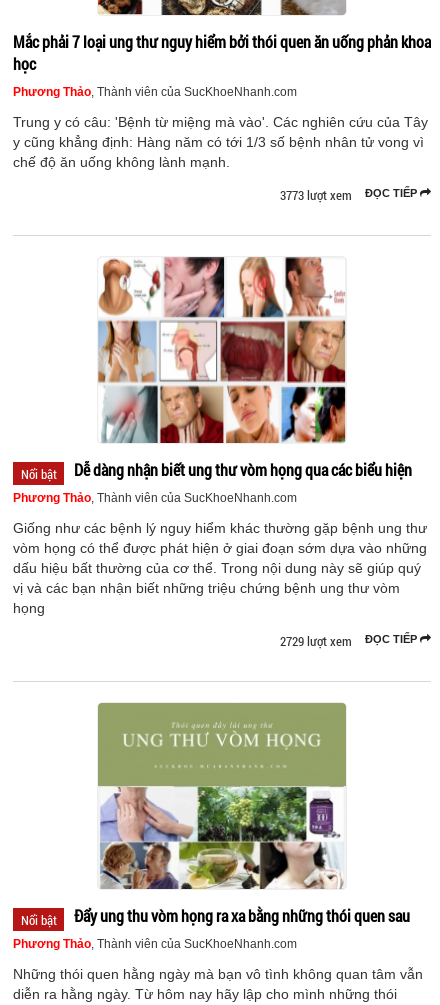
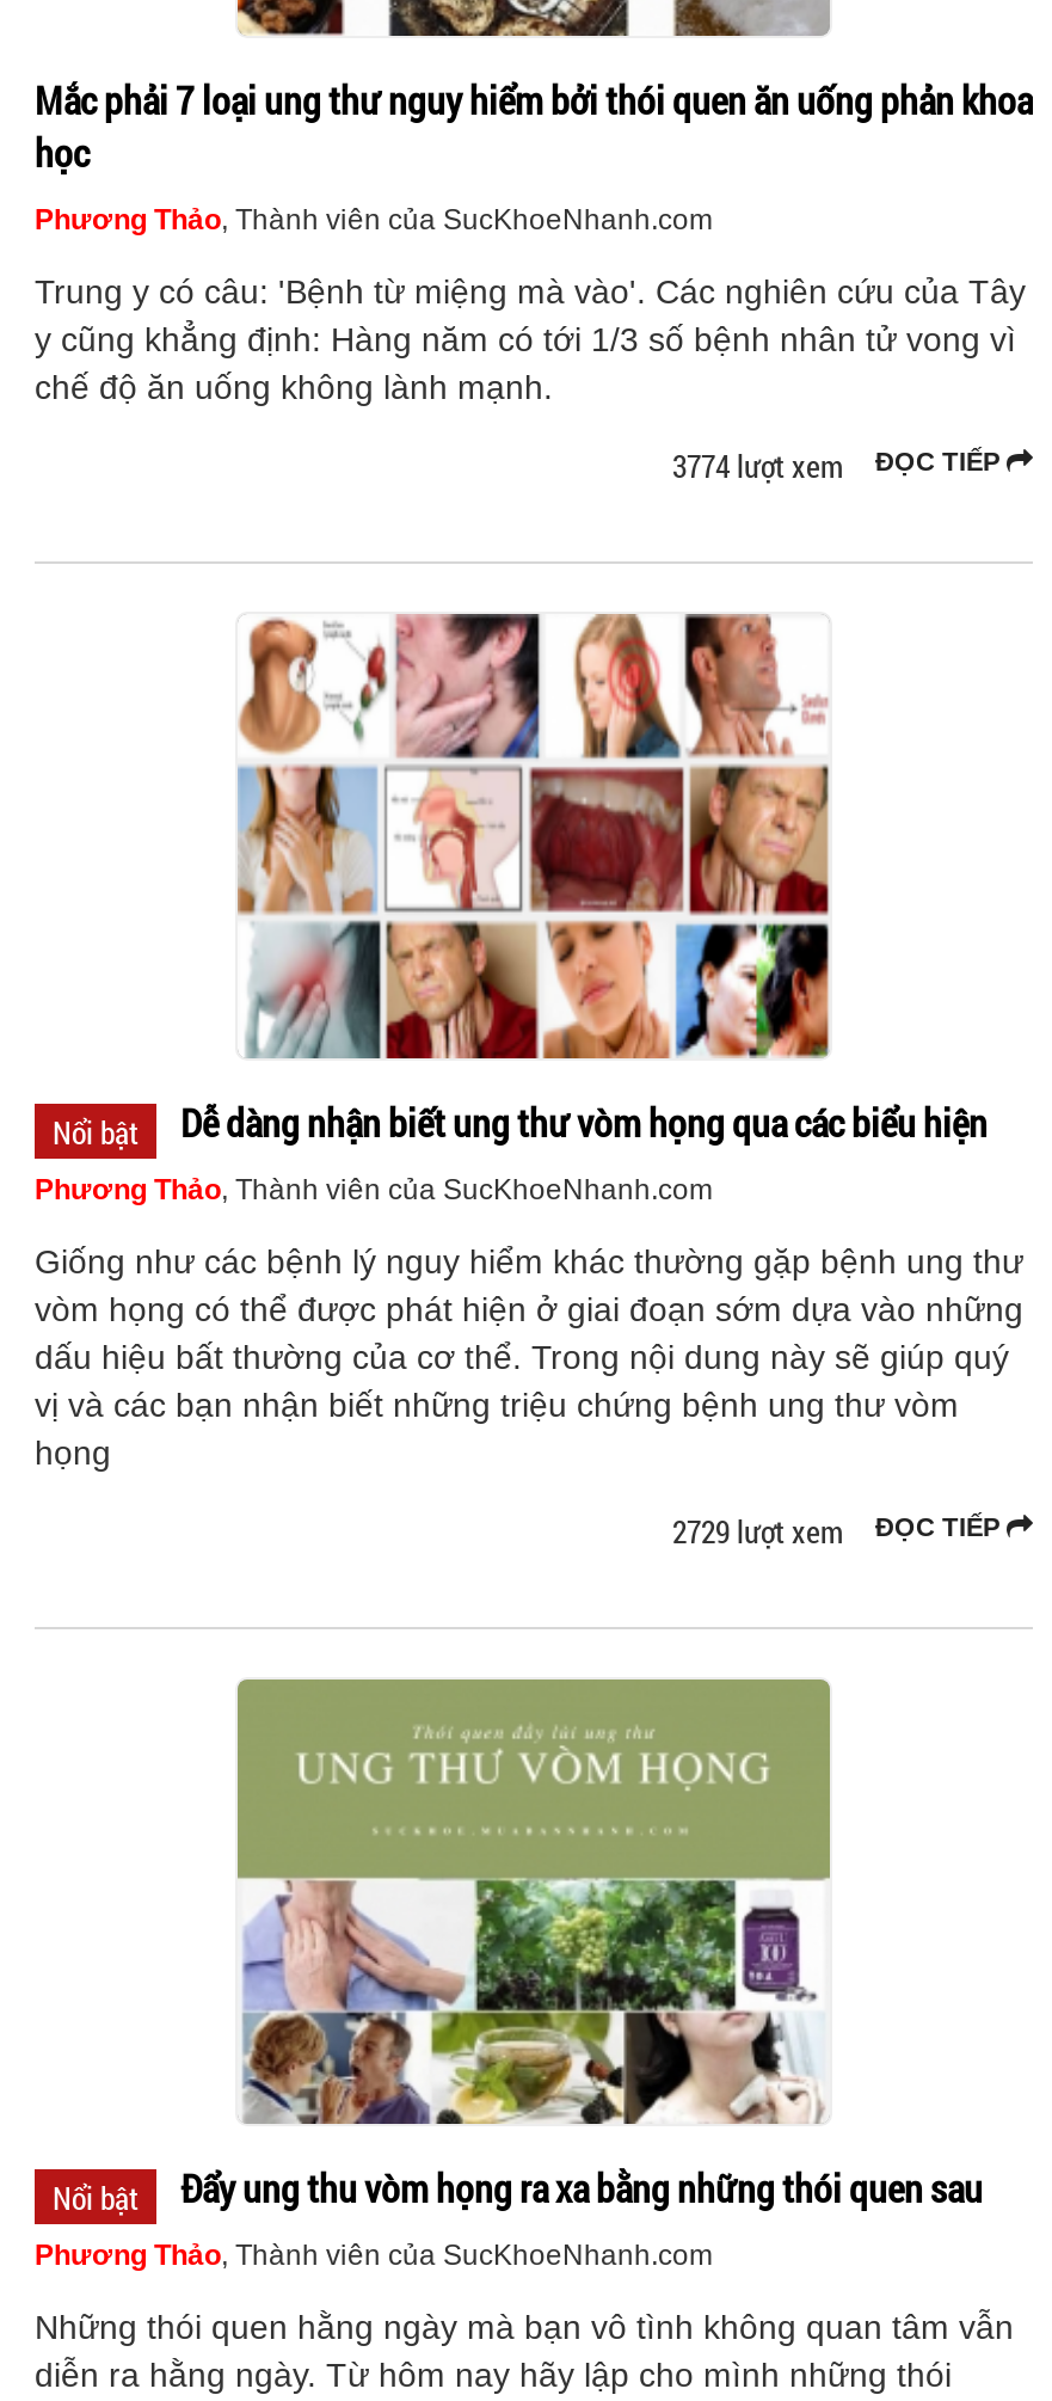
- 3773 lượt xem ĐỌC TIẾP
+ 3774 lượt xem ĐỌC TIẾP
